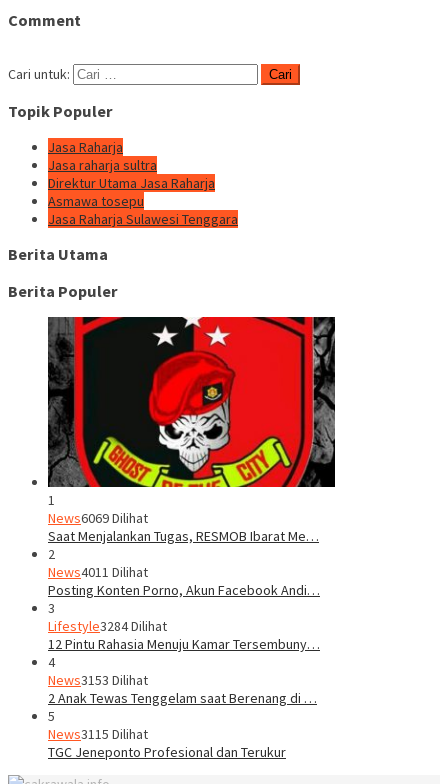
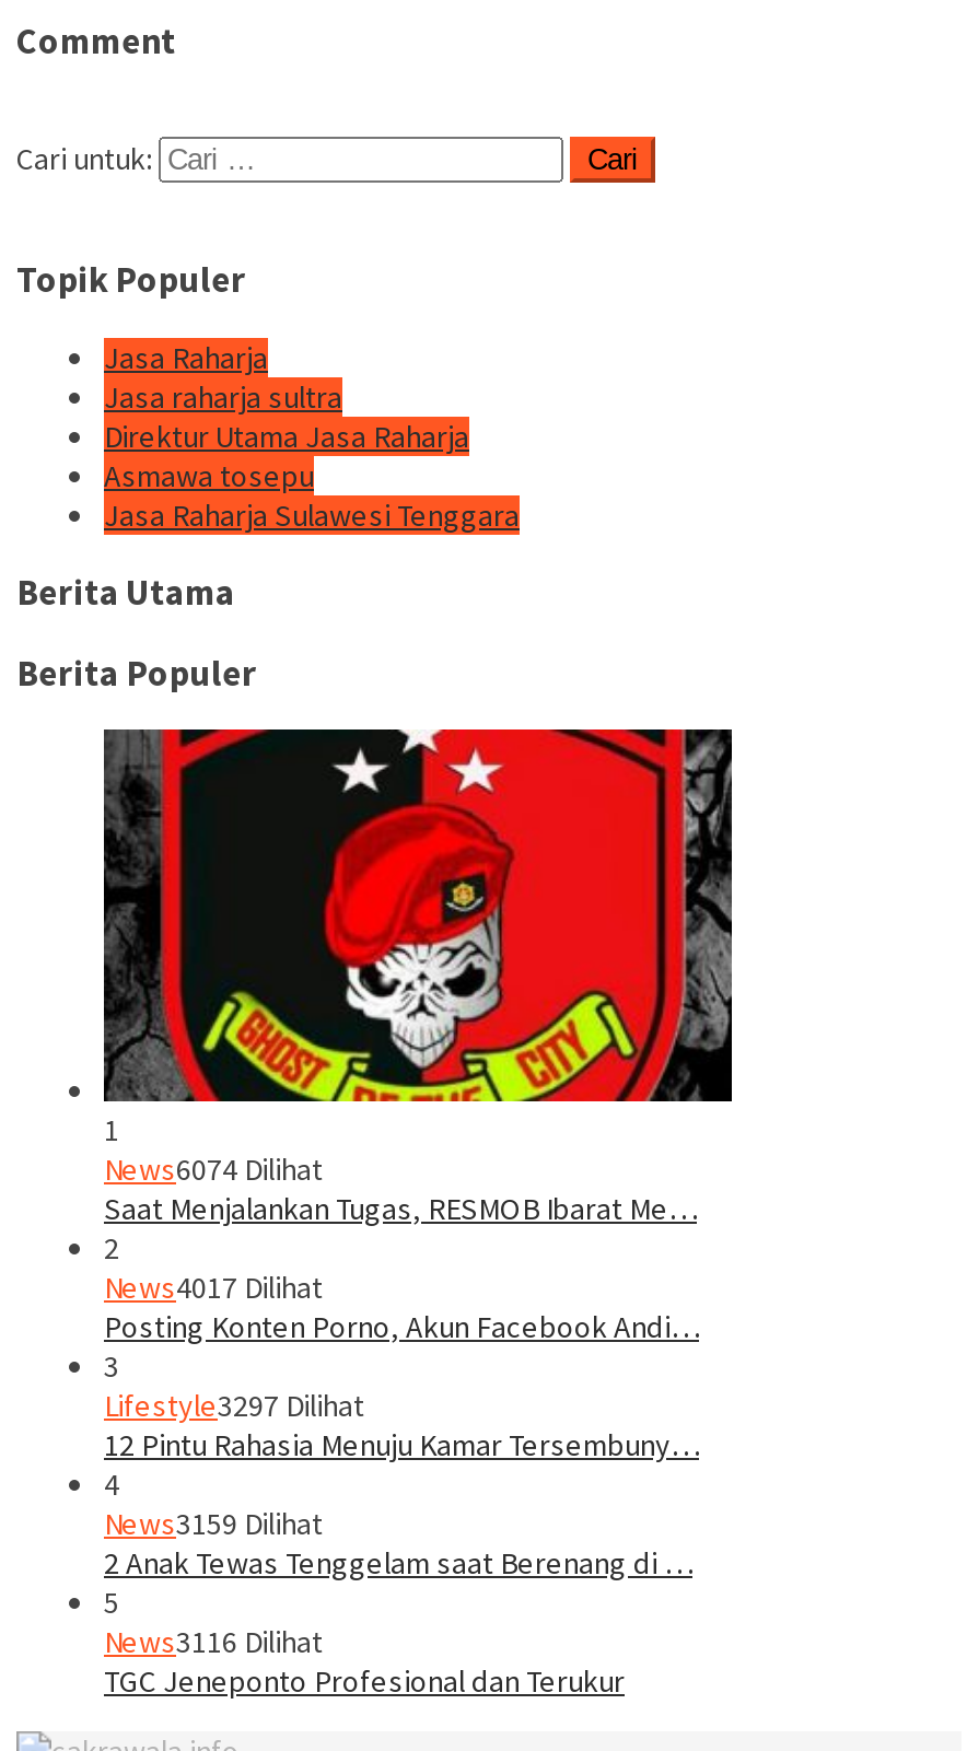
- News6069 Dilihat
+ News6074 Dilihat

- News4011 Dilihat
+ News4017 Dilihat

- Lifestyle3284 Dilihat
+ Lifestyle3297 Dilihat

- News3153 Dilihat
+ News3159 Dilihat

- News3115 Dilihat
+ News3116 Dilihat
